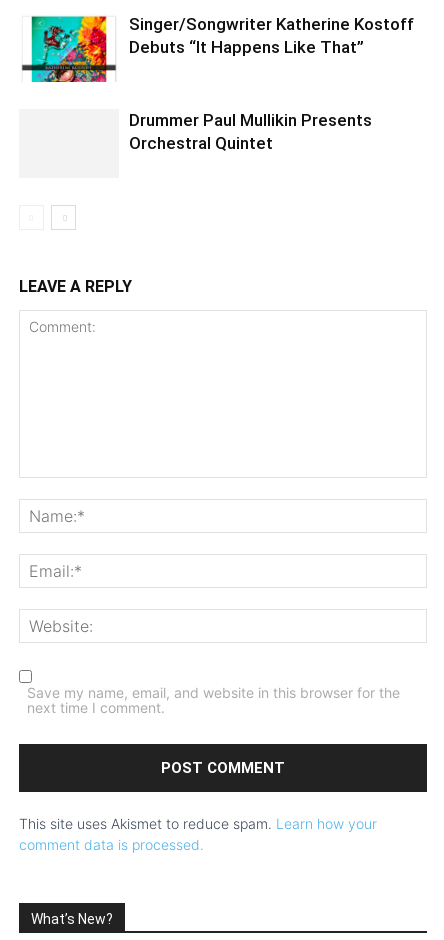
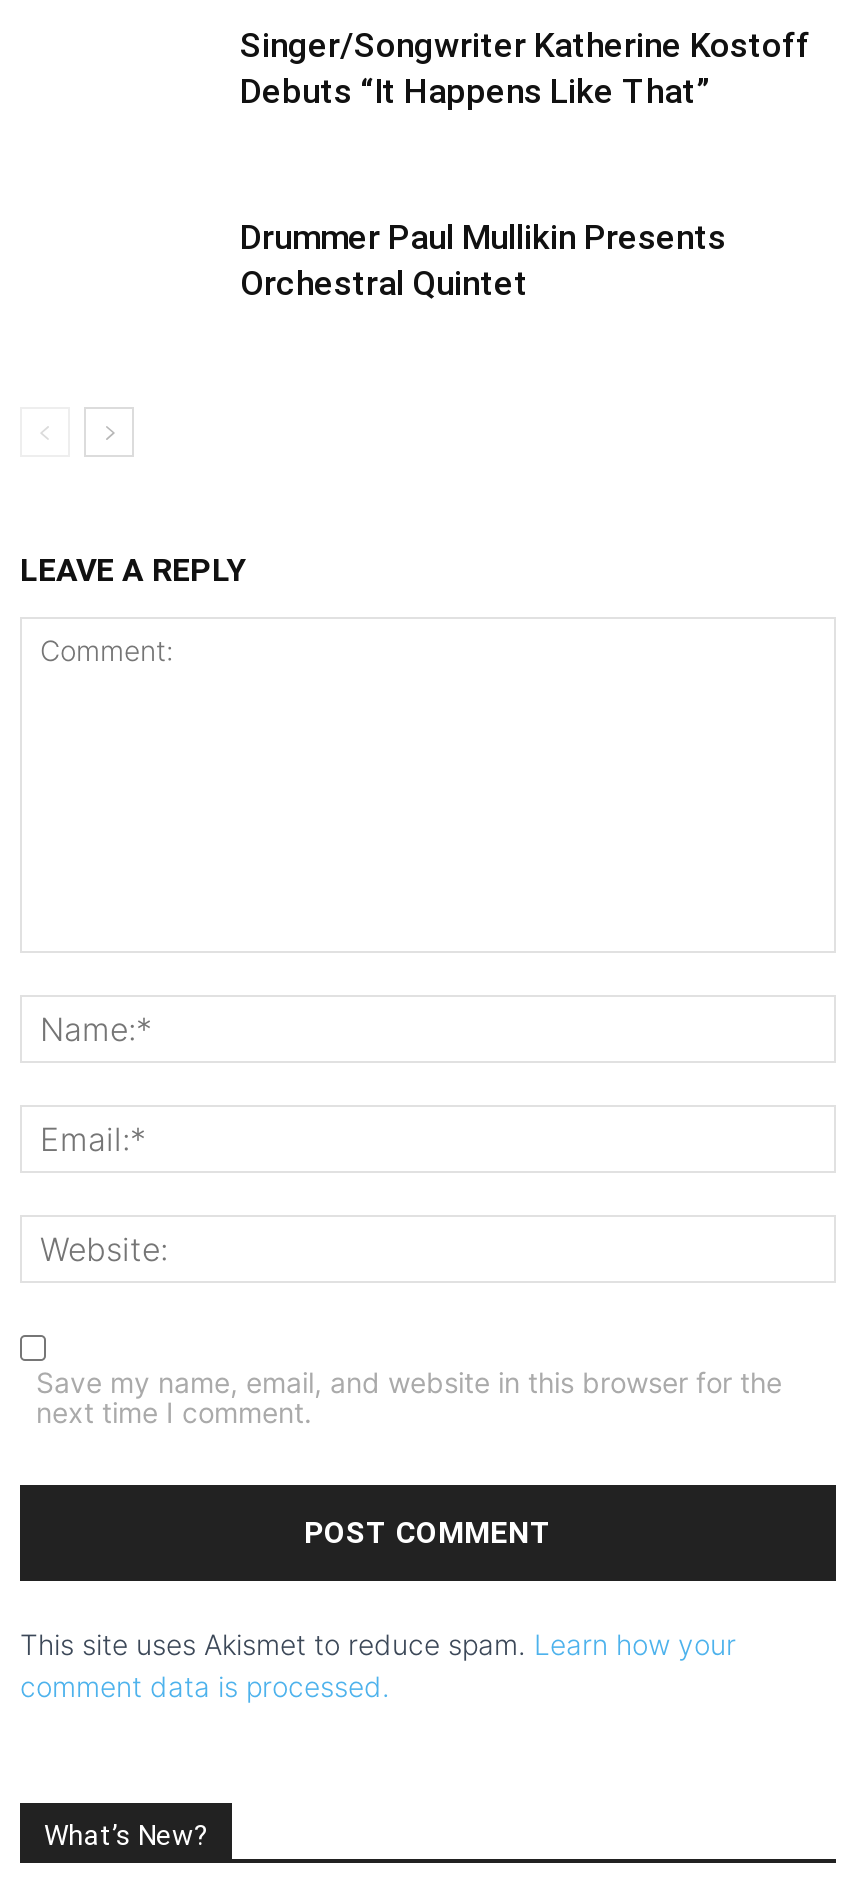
- [image]
